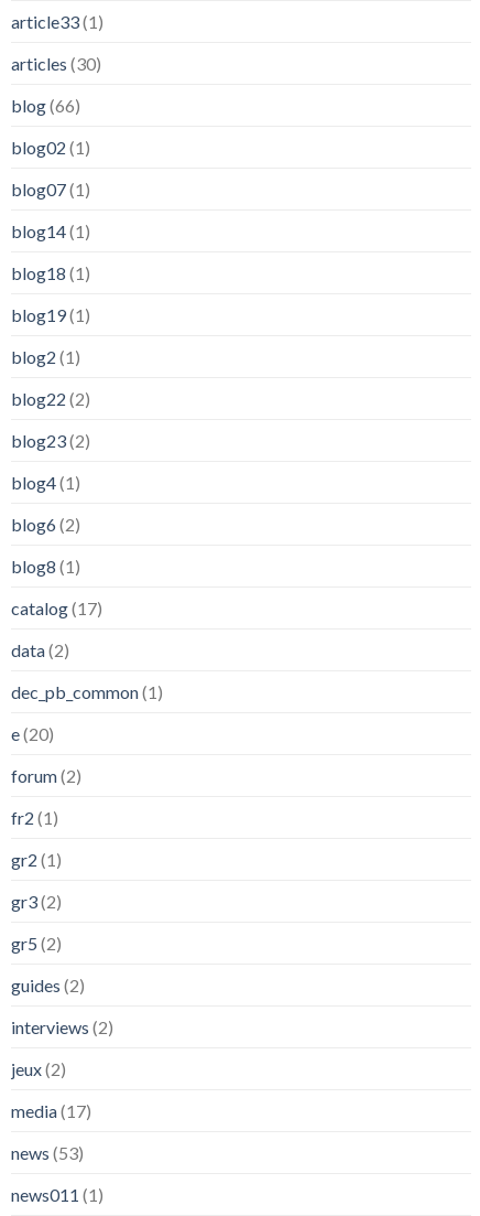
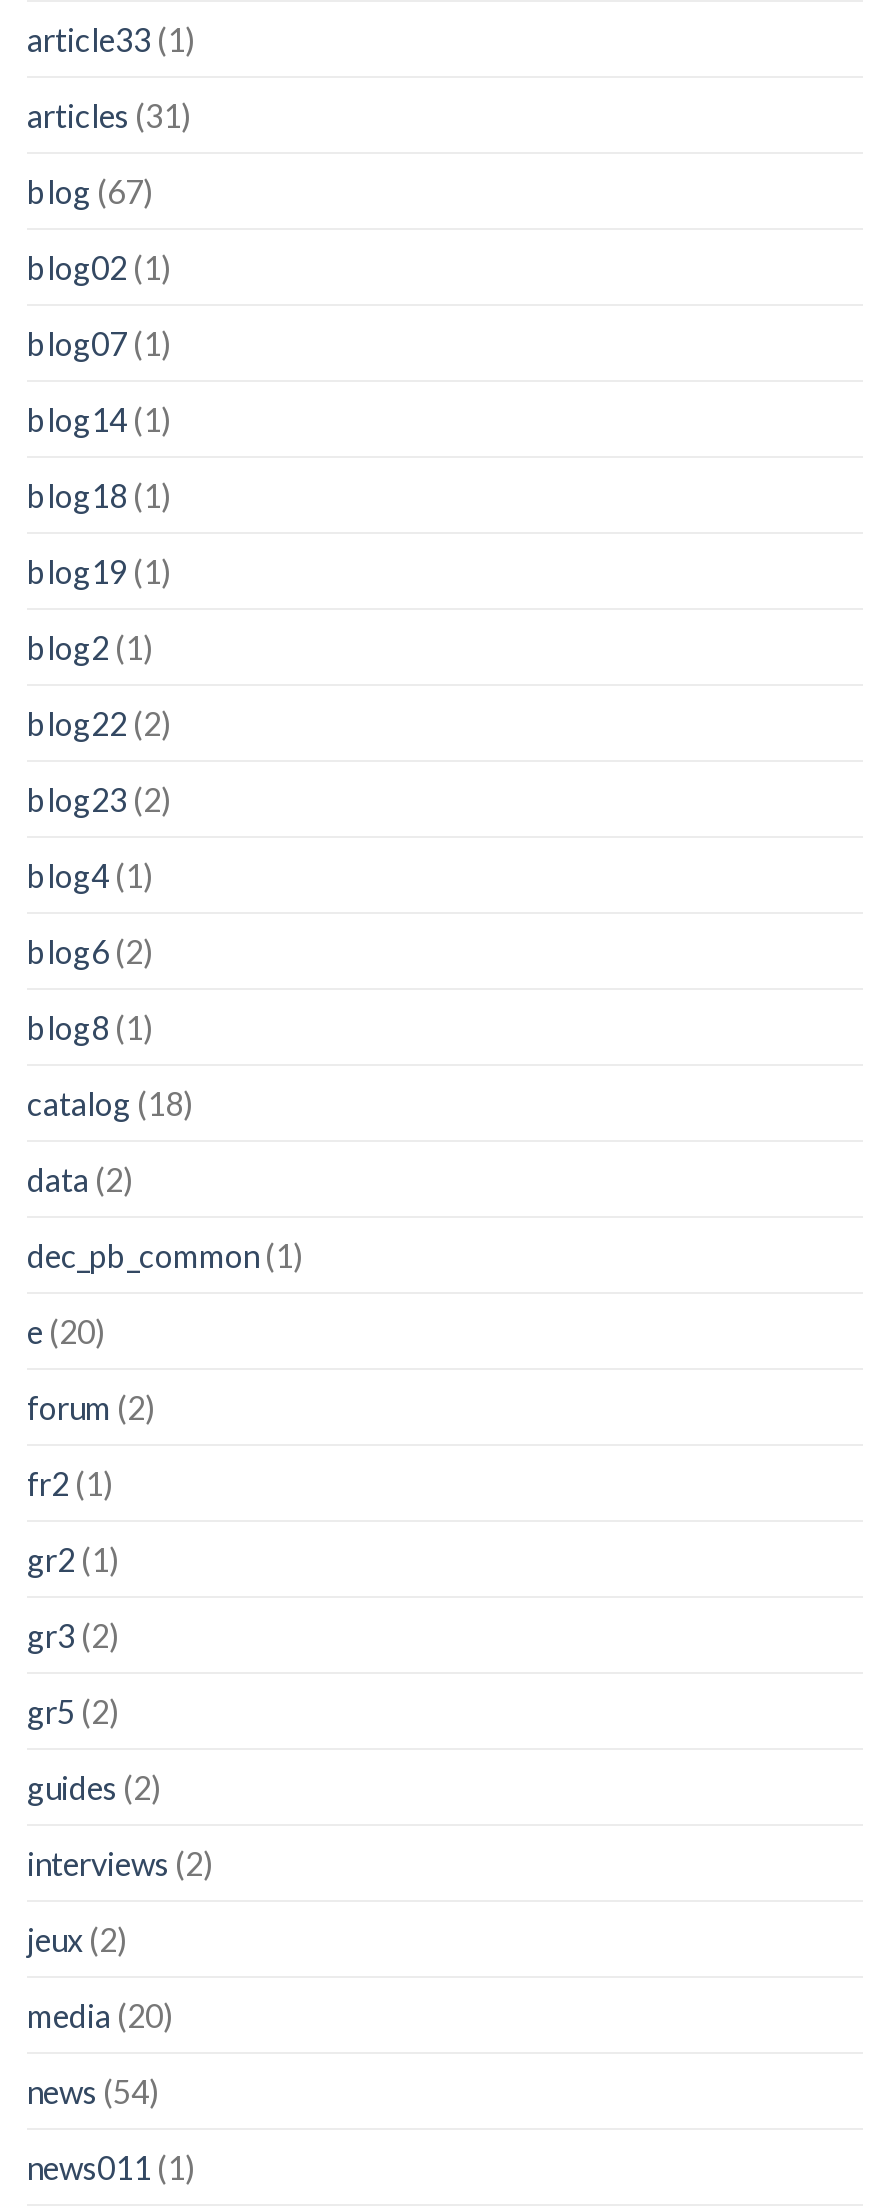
- articles (30)
+ articles (31)

- blog (66)
+ blog (67)

- catalog (17)
+ catalog (18)

- media (17)
+ media (20)

- news (53)
+ news (54)
